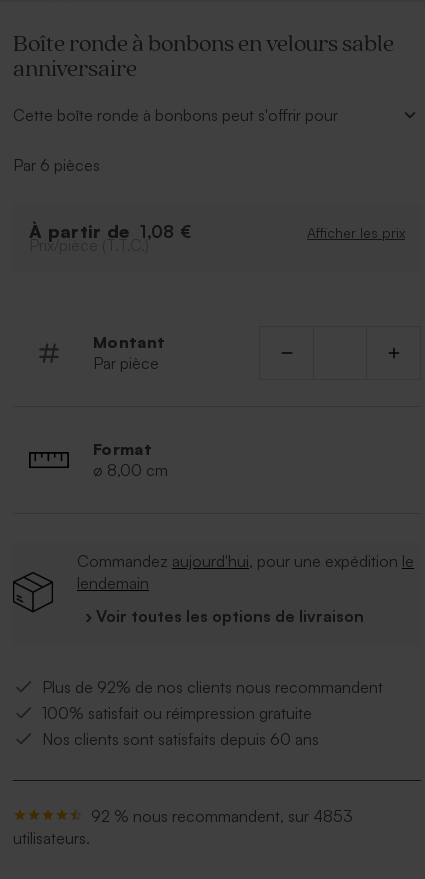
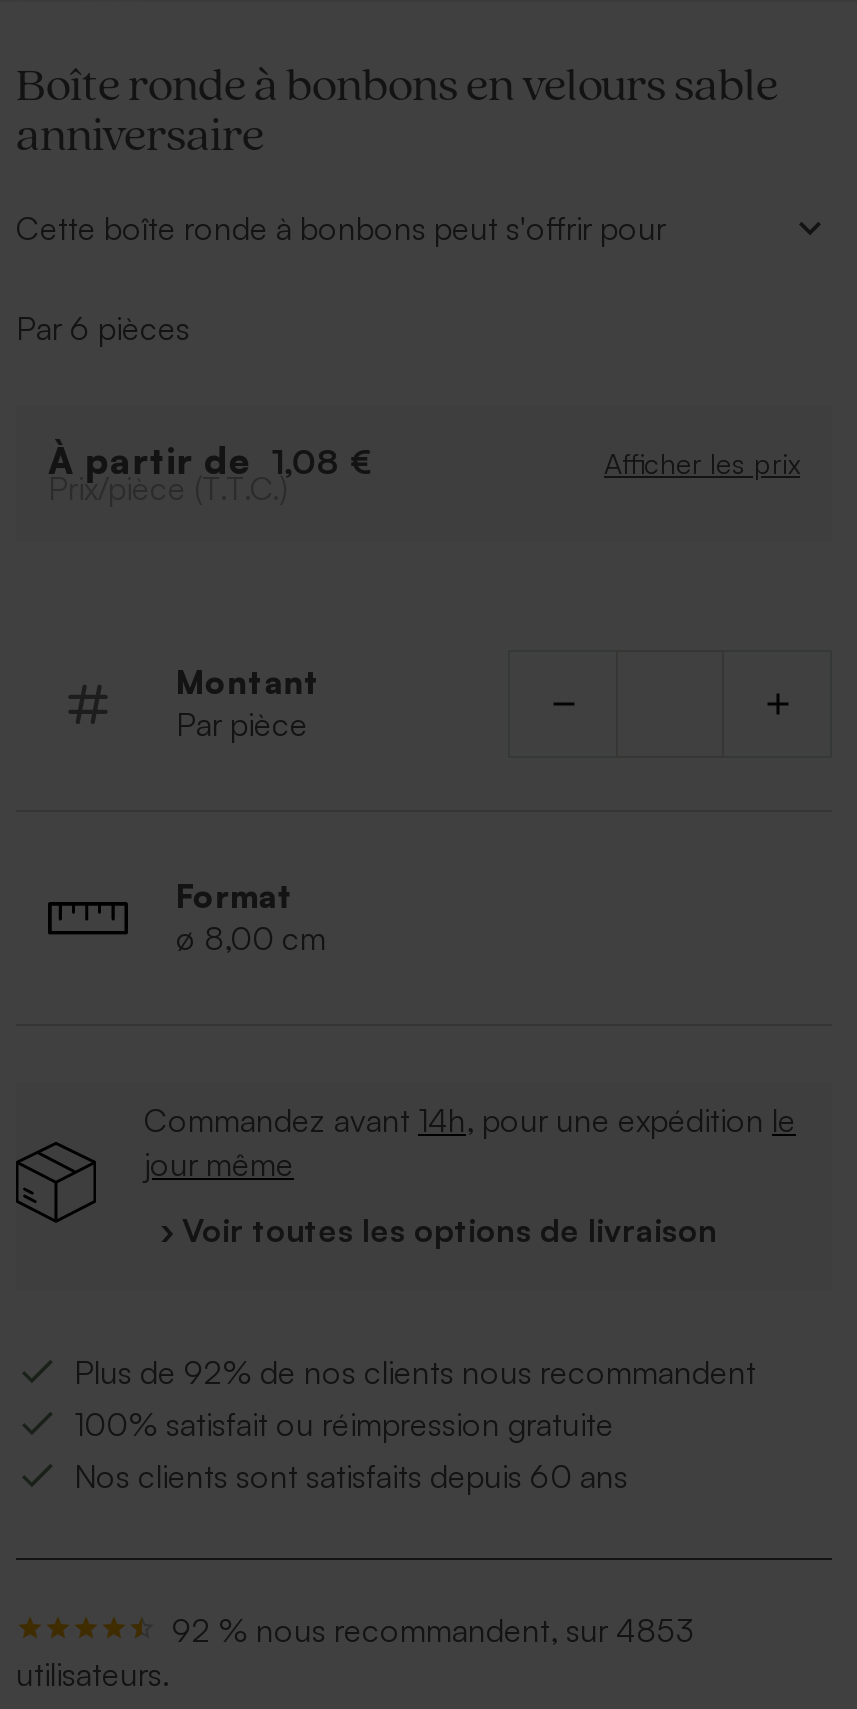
- Commandez aujourd'hui, pour une expédition le
- lendemain
+ Commandez avant 14h, pour une expédition le
+ jour même
